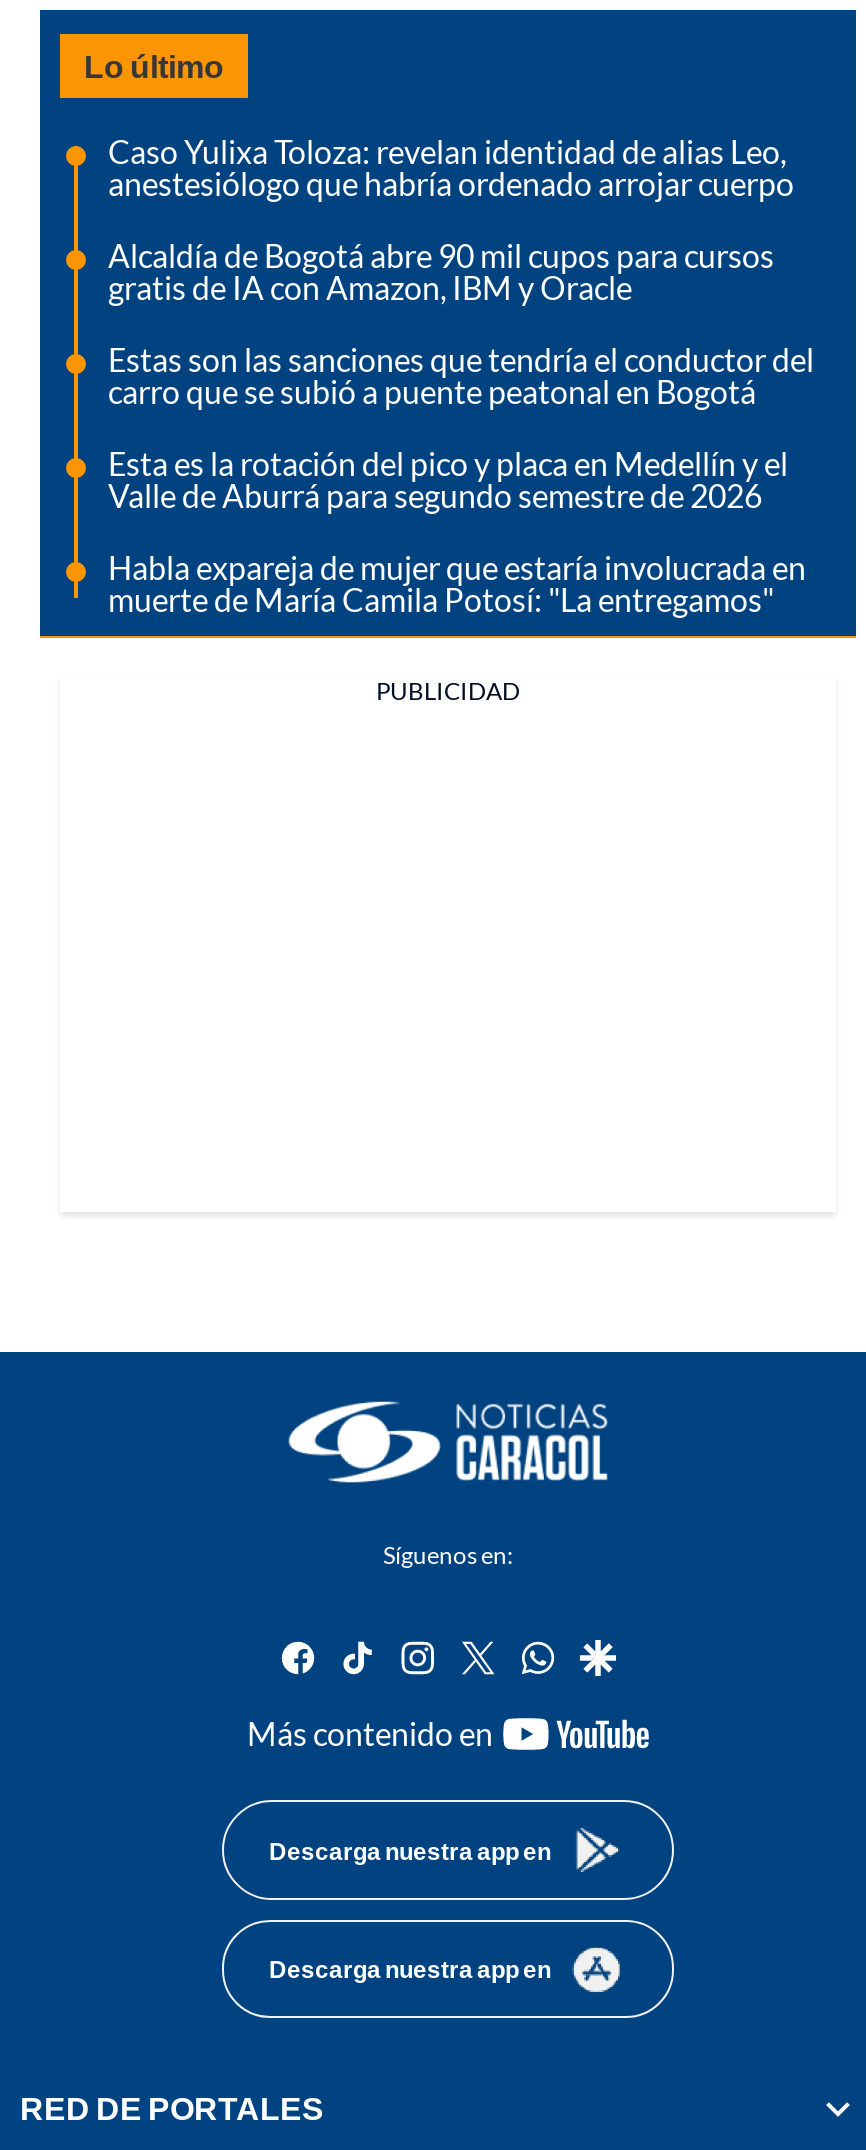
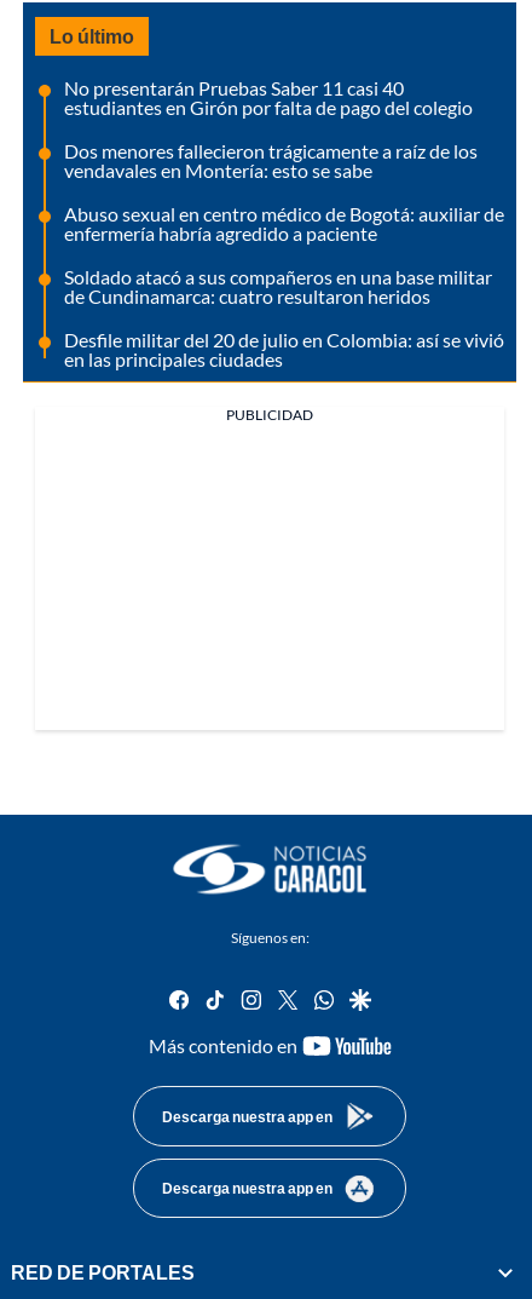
- Caso Yulixa Toloza: revelan identidad de alias Leo,
- anestesiólogo que habría ordenado arrojar cuerpo
+ No presentarán Pruebas Saber 11 casi 40
+ estudiantes en Girón por falta de pago del colegio

- Alcaldía de Bogotá abre 90 mil cupos para cursos
- gratis de IA con Amazon, IBM y Oracle
+ Dos menores fallecieron trágicamente a raíz de los
+ vendavales en Montería: esto se sabe

- Estas son las sanciones que tendría el conductor del
- carro que se subió a puente peatonal en Bogotá
+ Abuso sexual en centro médico de Bogotá: auxiliar de
+ enfermería habría agredido a paciente

- Esta es la rotación del pico y placa en Medellín y el
- Valle de Aburrá para segundo semestre de 2026
+ Soldado atacó a sus compañeros en una base militar
+ de Cundinamarca: cuatro resultaron heridos

- Habla expareja de mujer que estaría involucrada en
- muerte de María Camila Potosí: "La entregamos"
+ Desfile militar del 20 de julio en Colombia: así se vivió
+ en las principales ciudades
